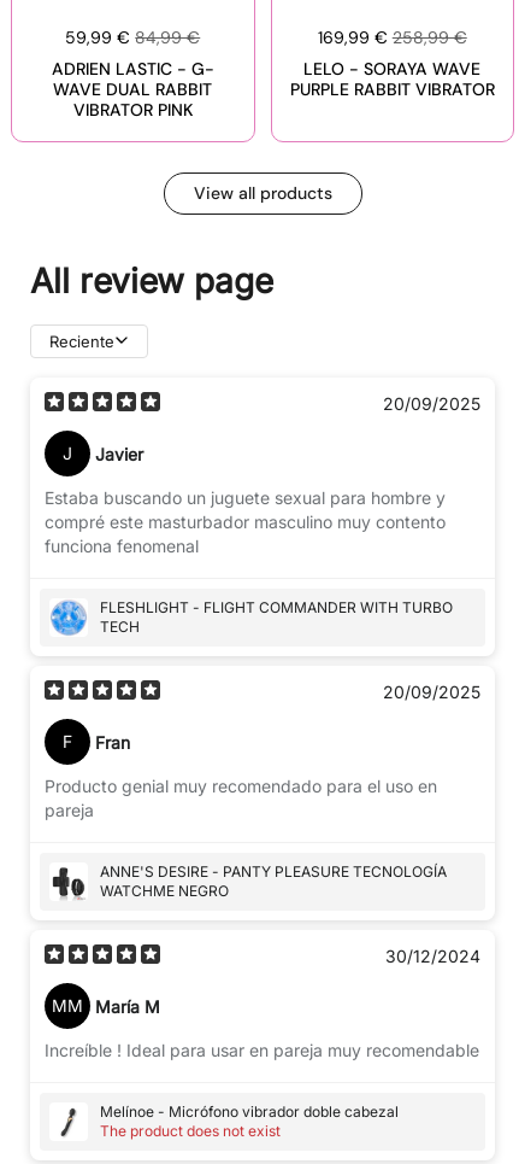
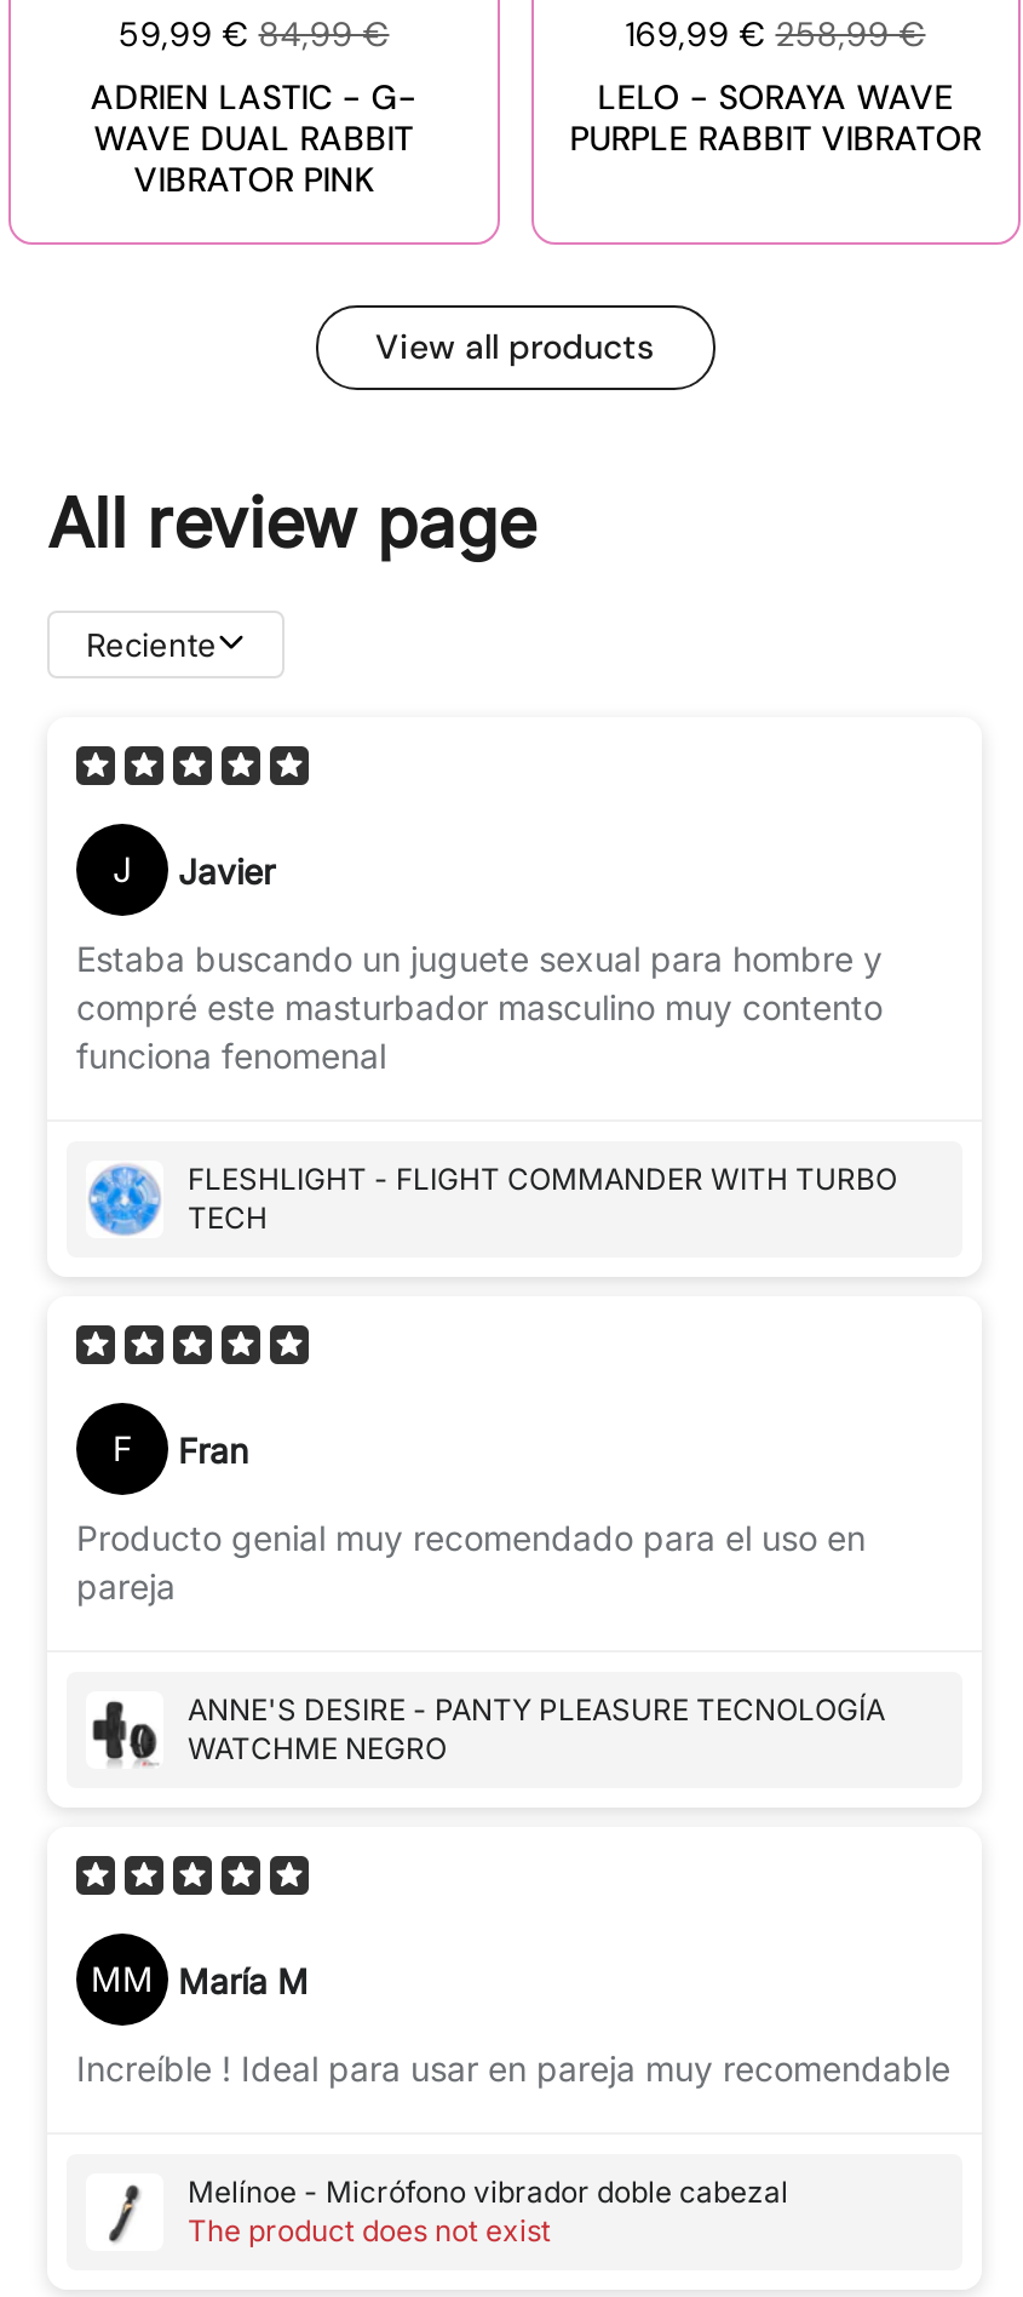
- 20/09/2025

- 20/09/2025

- 30/12/2024
